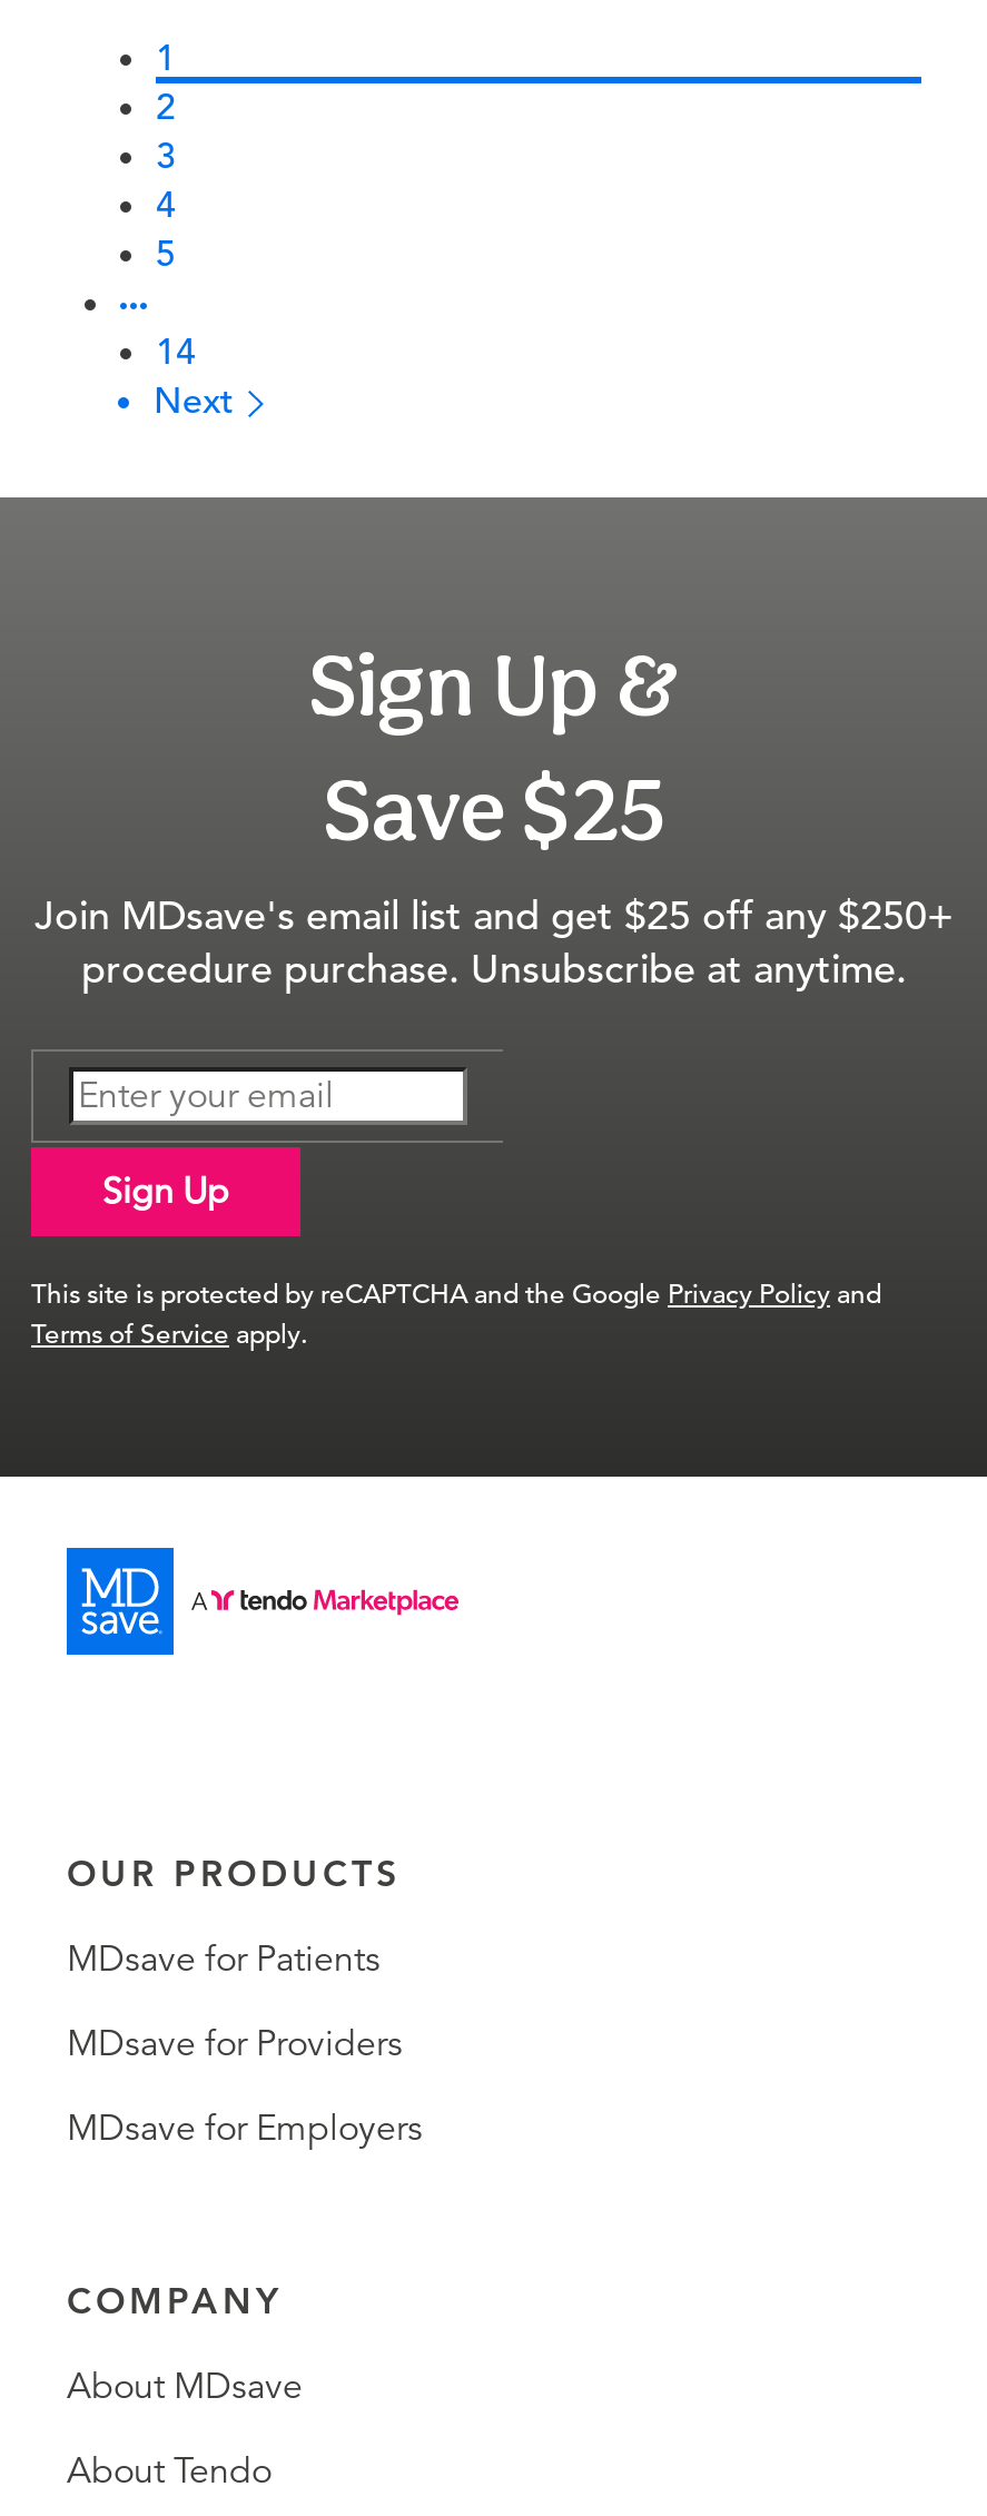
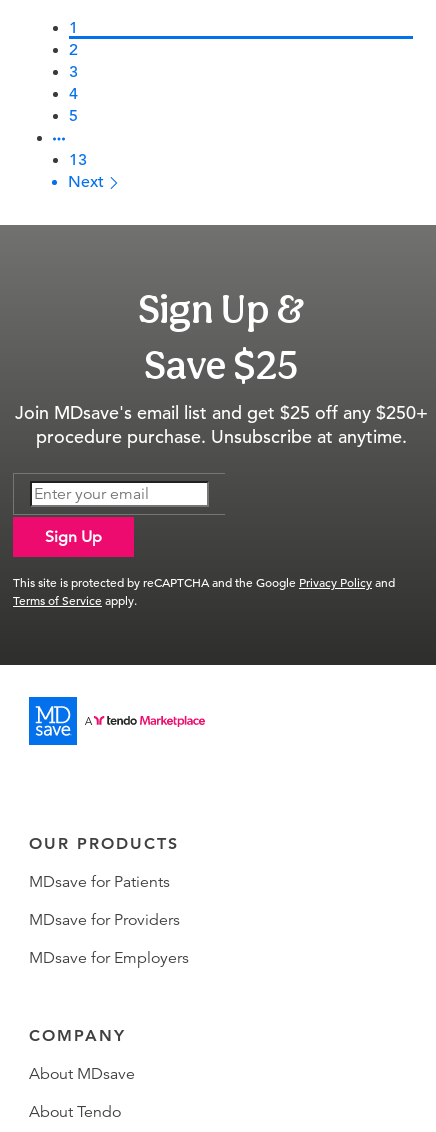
- 14
+ 13
